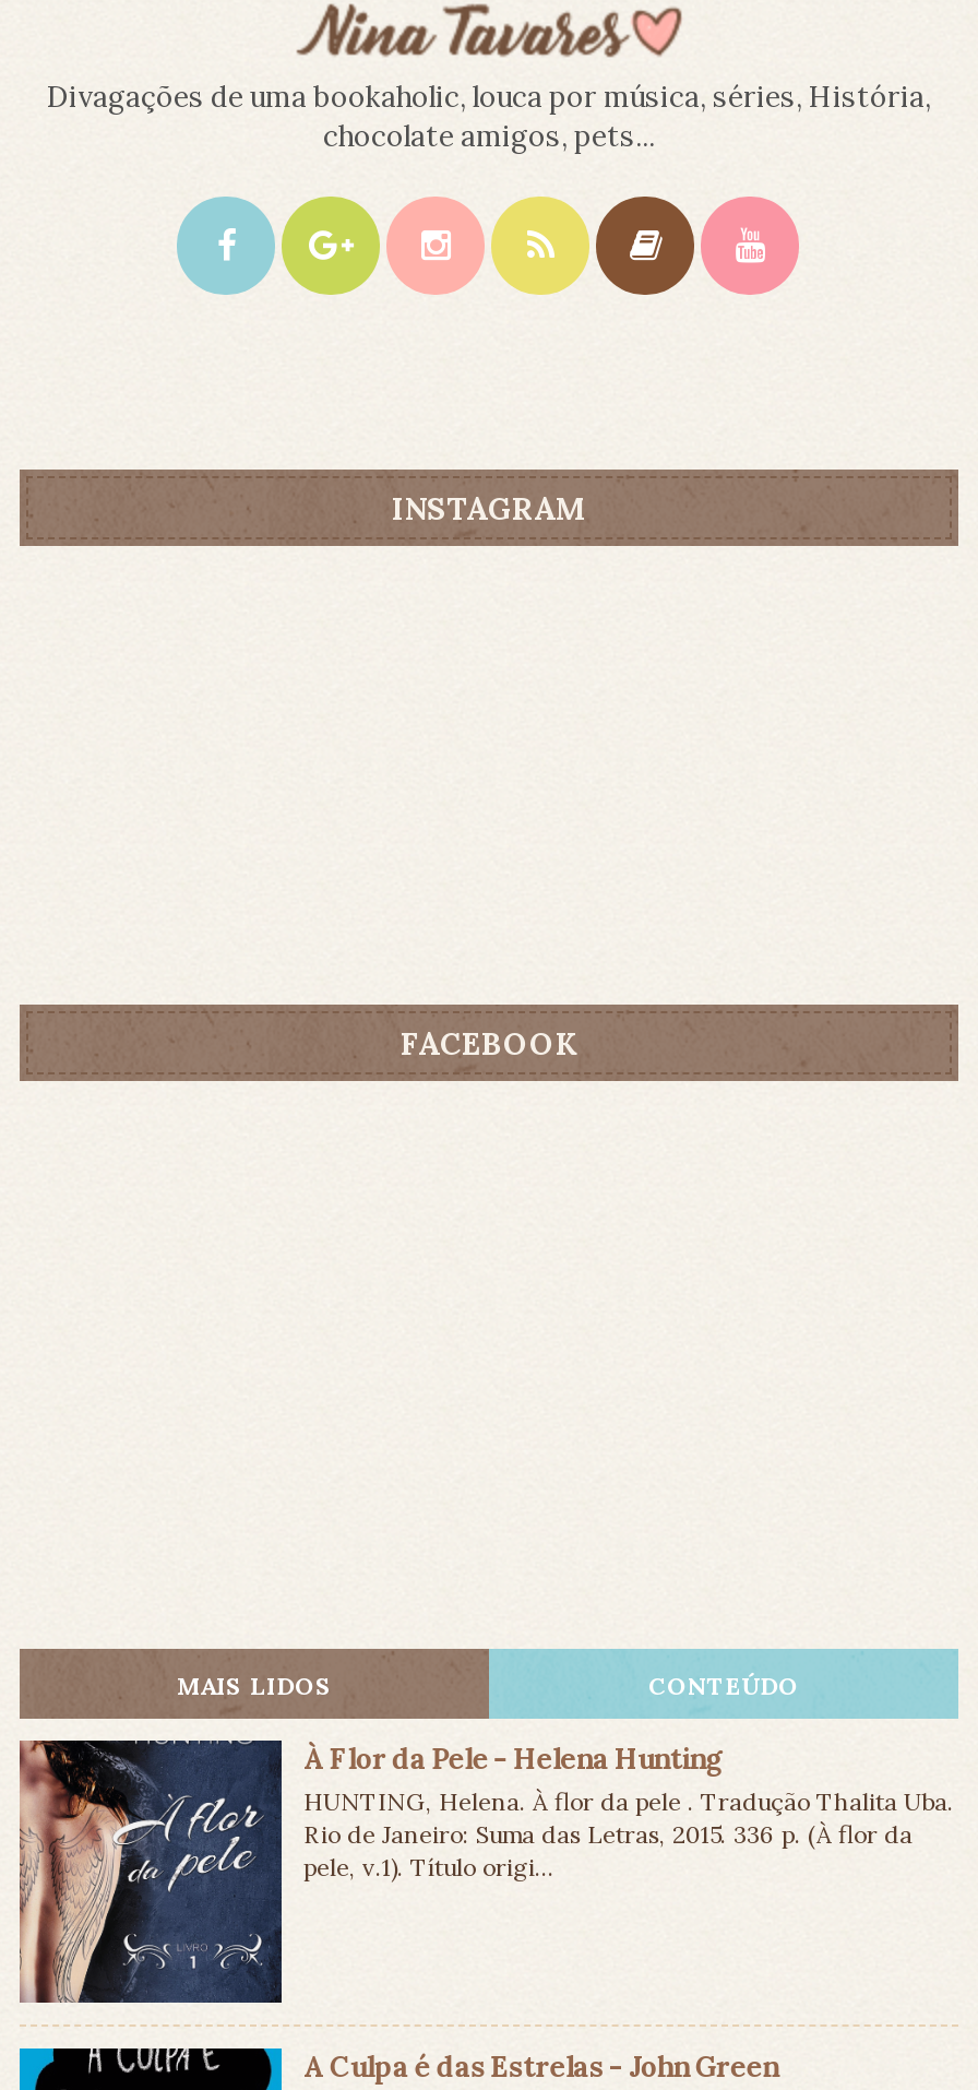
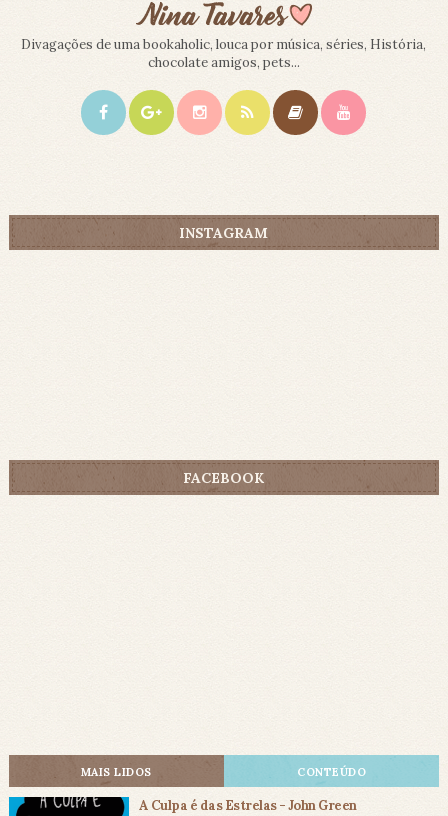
- [image]
- À Flor da Pele - Helena Hunting
- HUNTING, Helena. À flor da pele . Tradução Thalita Uba.
- Rio de Janeiro: Suma das Letras, 2015. 336 p. (À flor da
- pele, v.1). Título origi...
